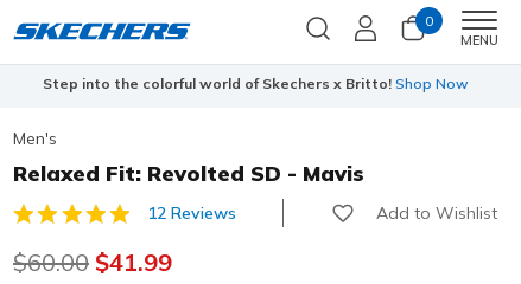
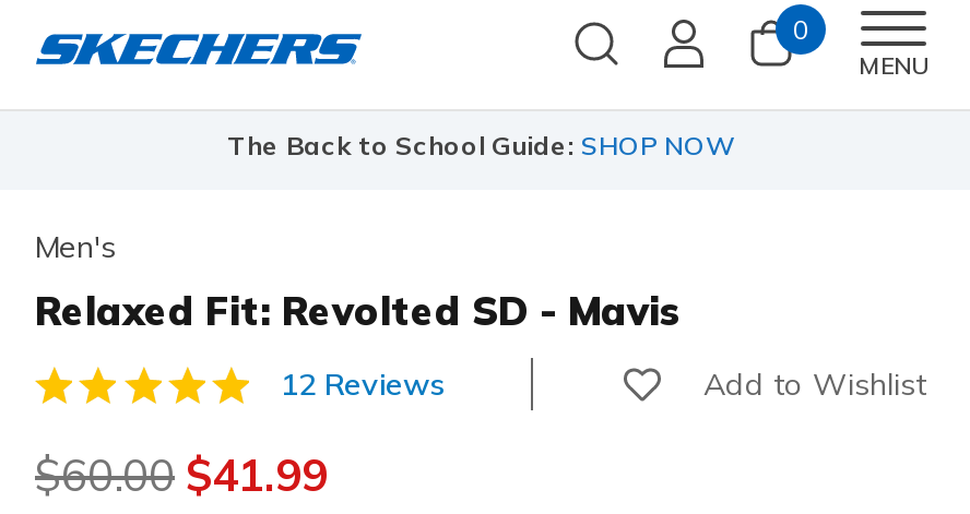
- Step into the colorful world of Skechers x Britto! Shop Now
+ The Back to School Guide: SHOP NOW
